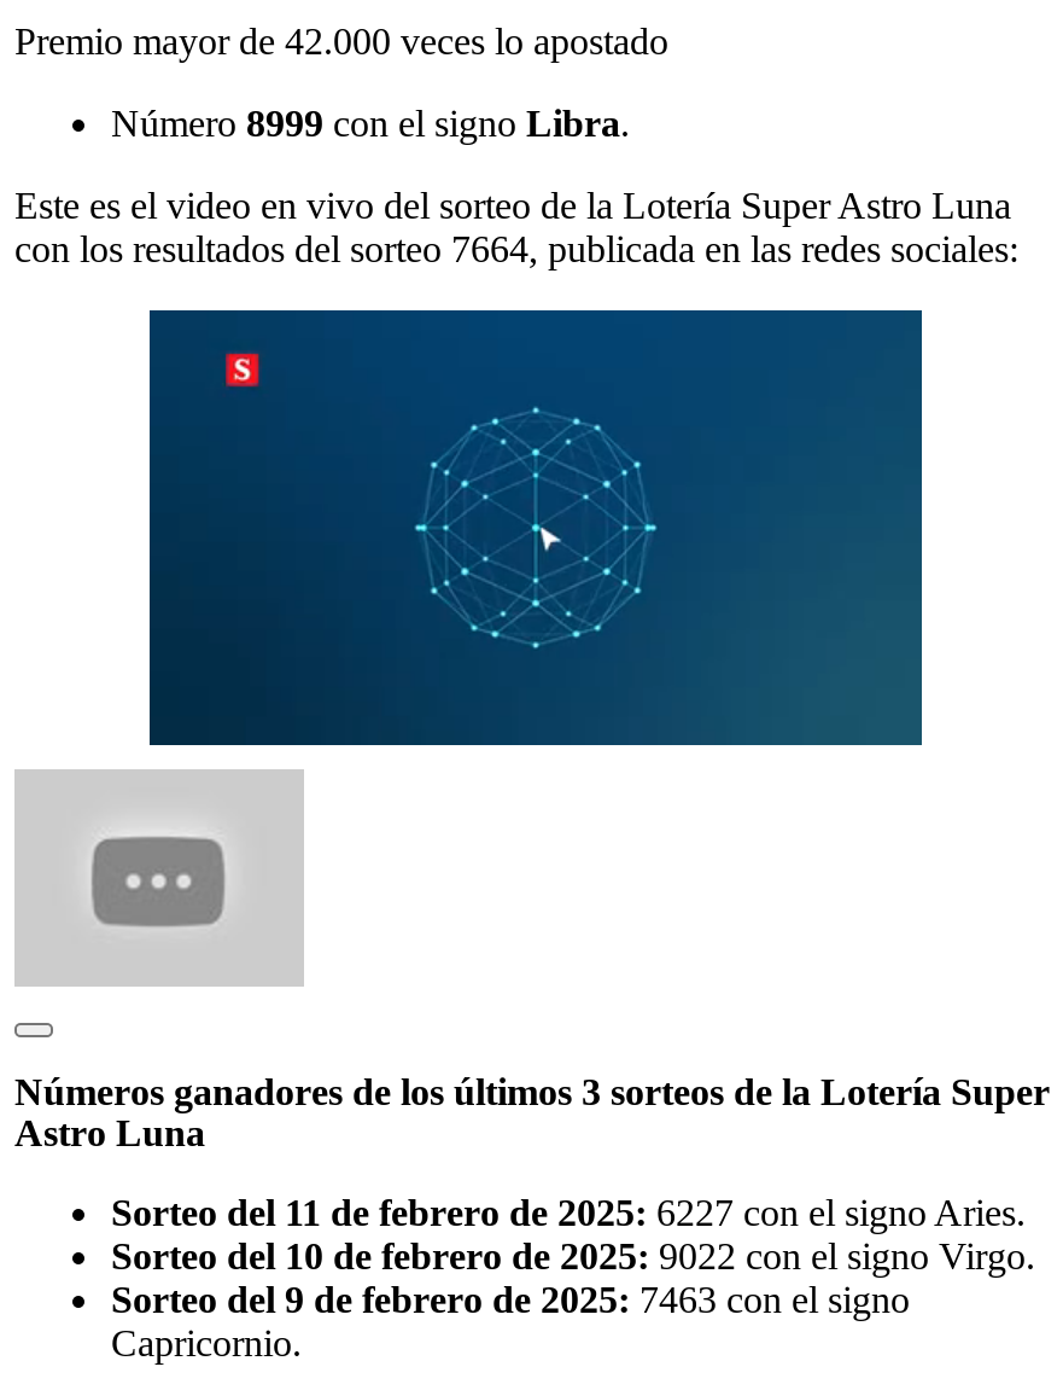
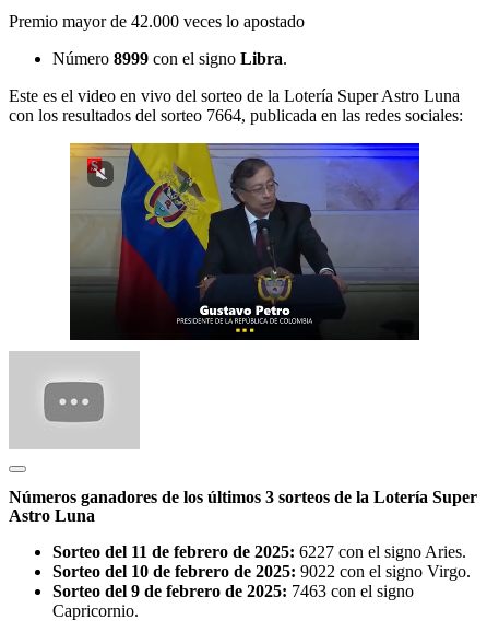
- [image]
+ [image]
